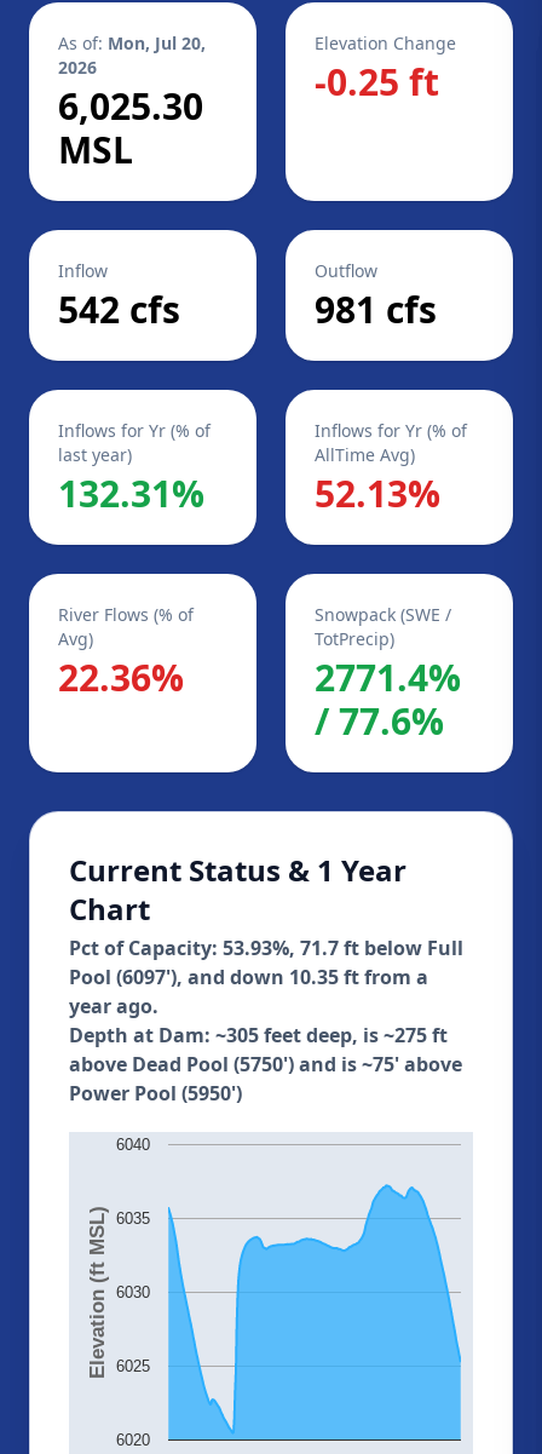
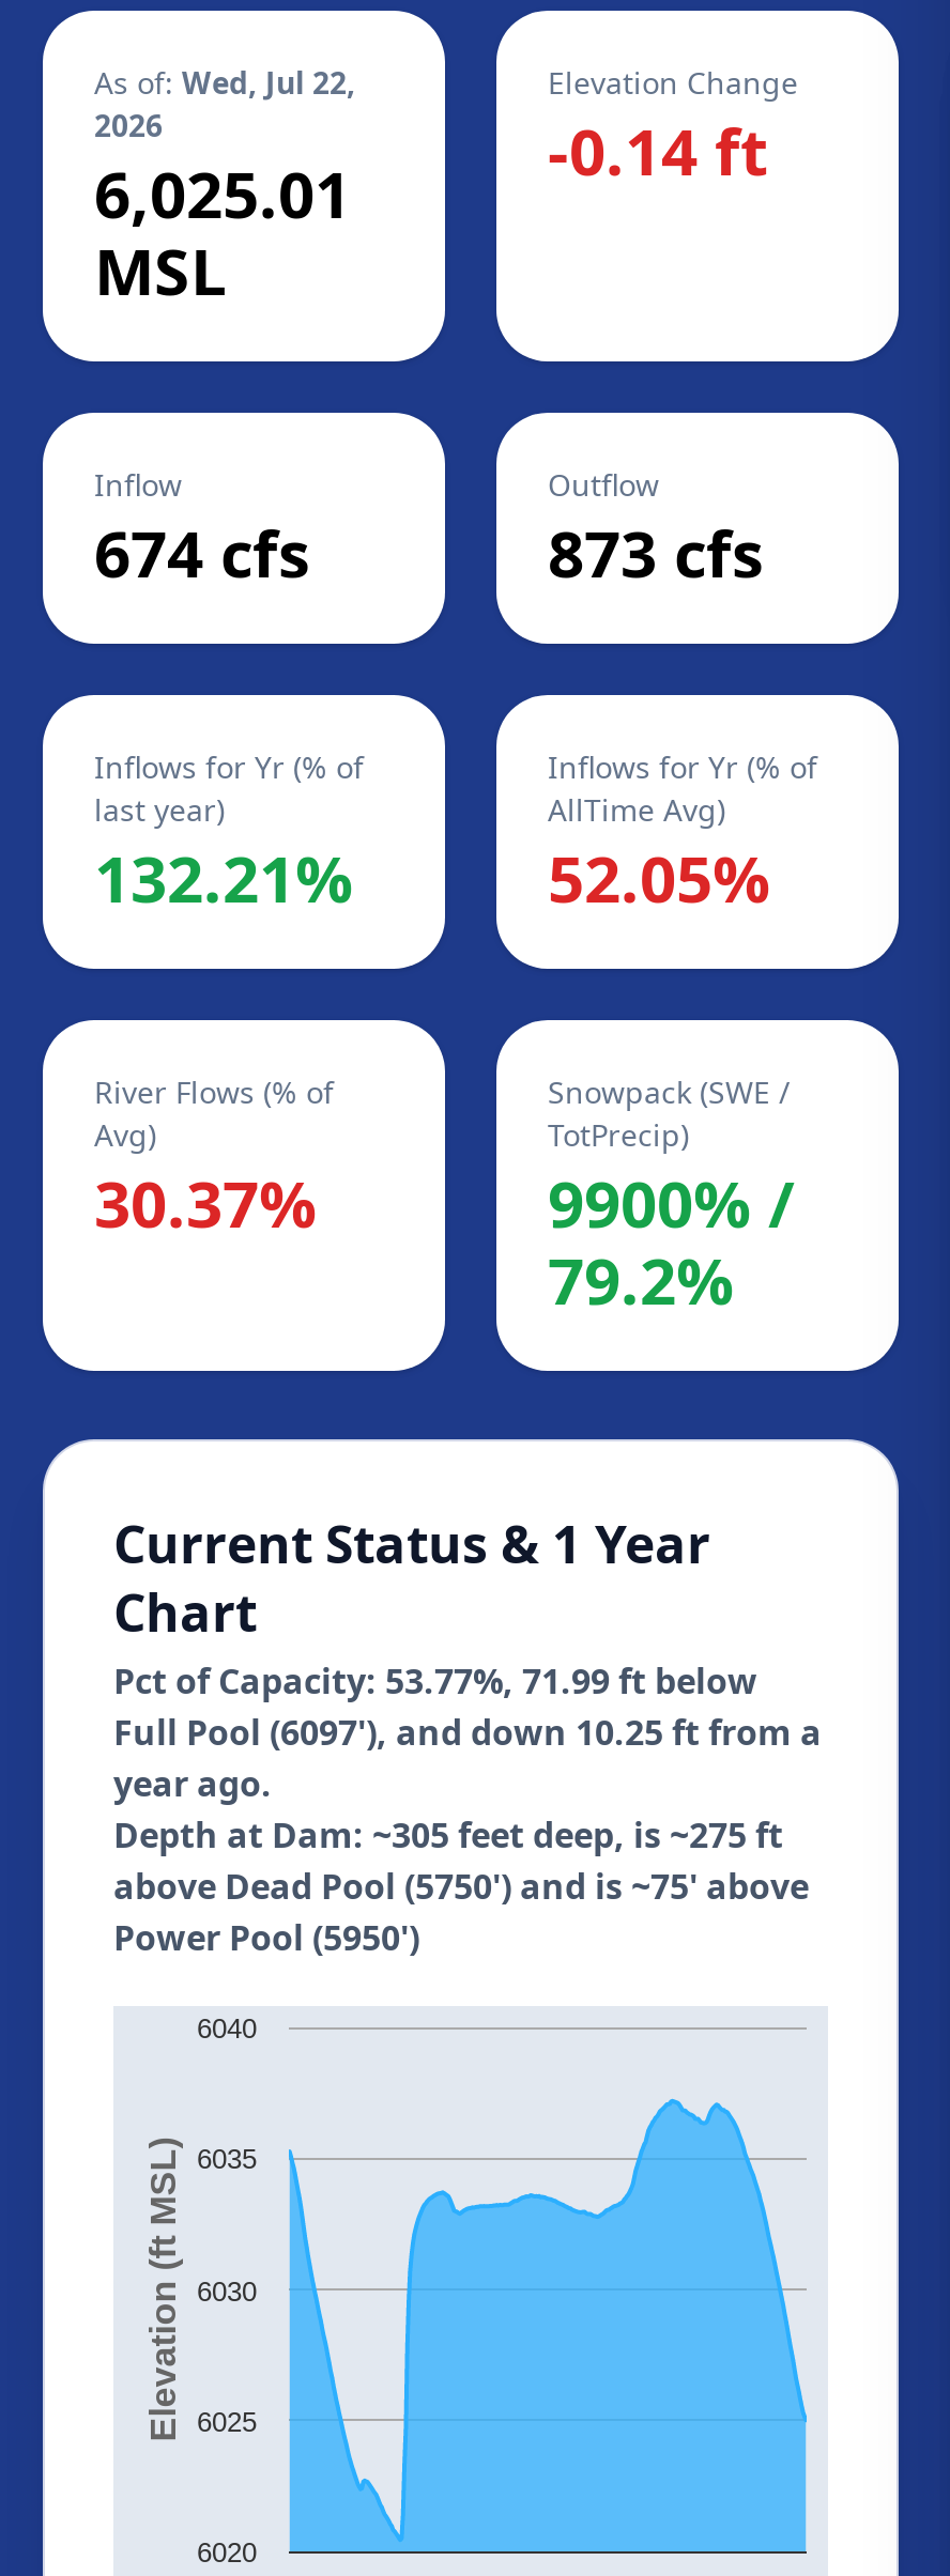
- As of: Mon, Jul 20,
+ As of: Wed, Jul 22,

- -0.25 ft
+ -0.14 ft

- 6,025.30
+ 6,025.01

- 542 cfs
+ 674 cfs

- 981 cfs
+ 873 cfs

- 132.31%
+ 132.21%

- 52.13%
+ 52.05%

- 22.36%
+ 30.37%

- 2771.4%
- / 77.6%
+ 9900% /
+ 79.2%

- Pct of Capacity: 53.93%, 71.7 ft below Full
- Pool (6097'), and down 10.35 ft from a
+ Pct of Capacity: 53.77%, 71.99 ft below
+ Full Pool (6097'), and down 10.25 ft from a
